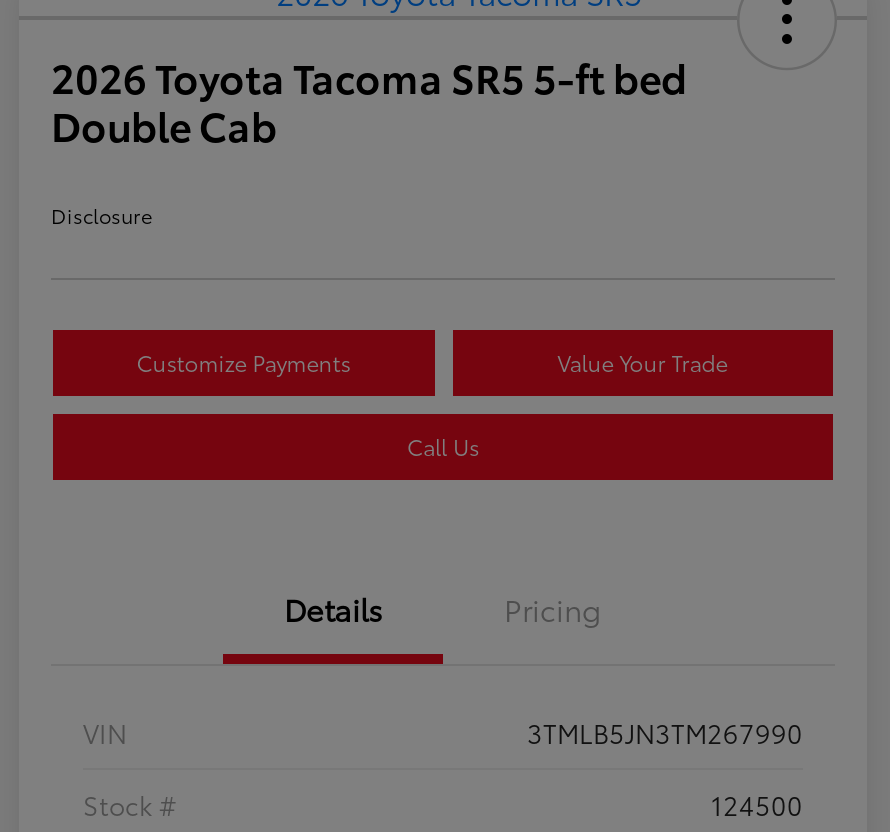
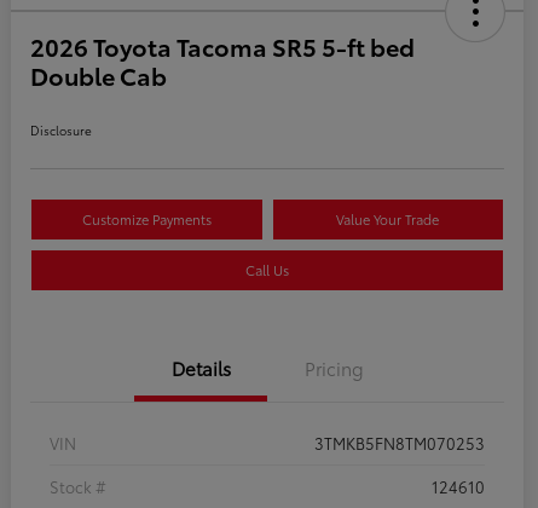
- 3TMLB5JN3TM267990
+ 3TMKB5FN8TM070253

- 124500
+ 124610
